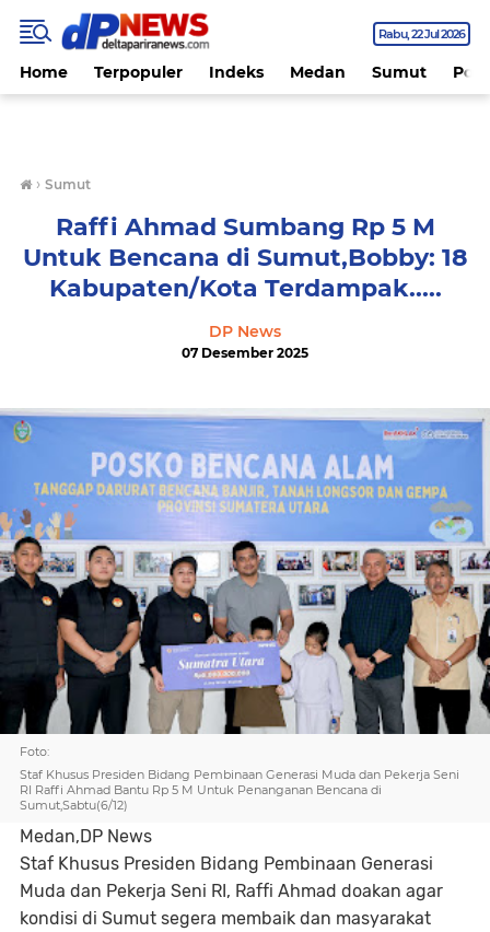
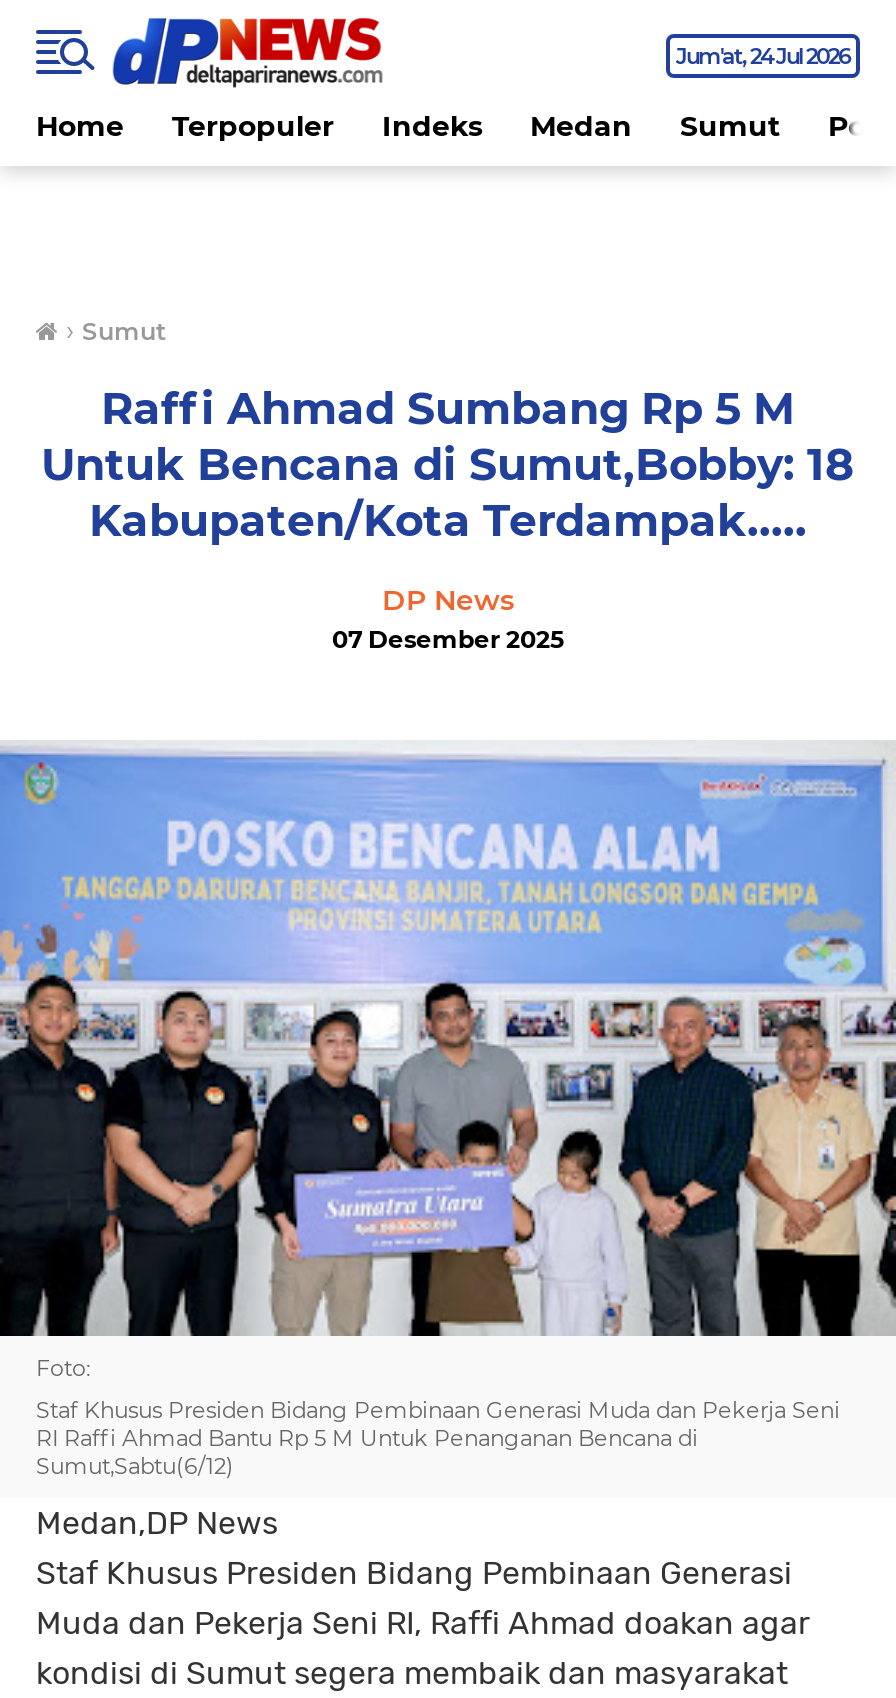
- Rabu 22 Jul 2026
+ Jum'at 24 Jul 2026
